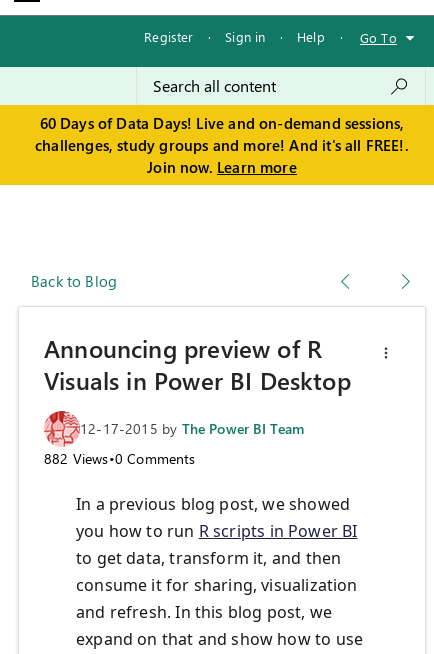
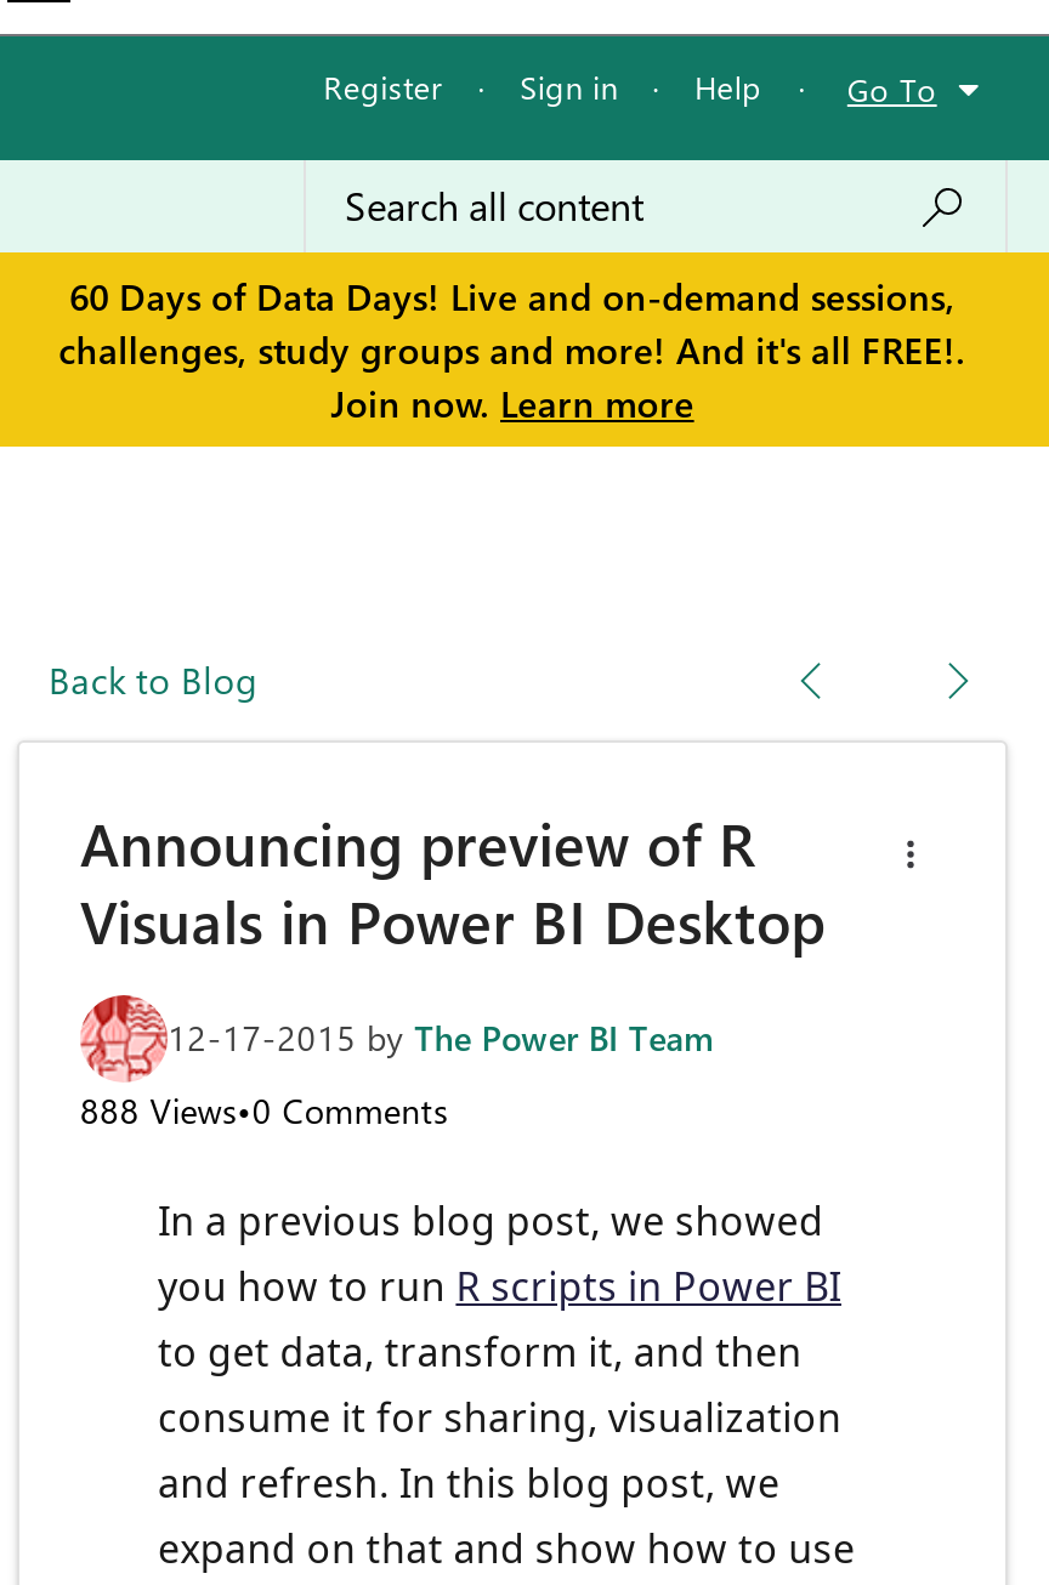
- 882 Views•0 Comments
+ 888 Views•0 Comments
